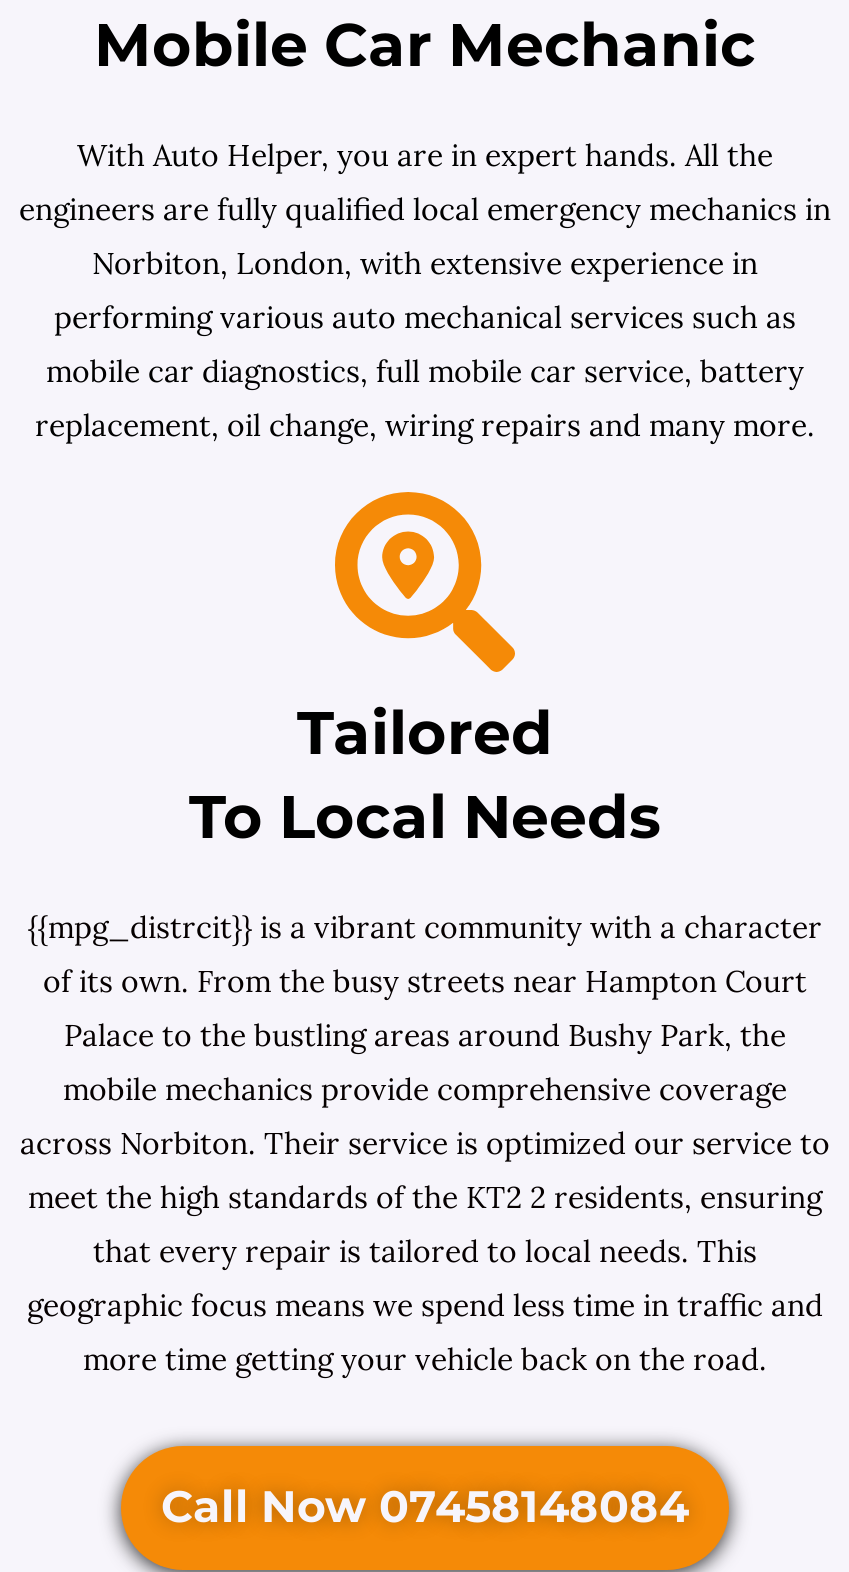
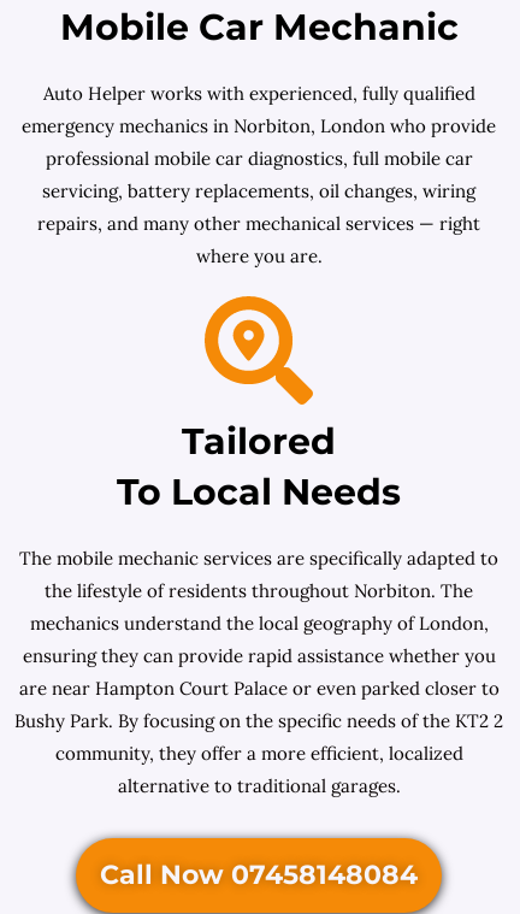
- With Auto Helper, you are in expert hands. All the
- engineers are fully qualified local emergency mechanics in
- Norbiton, London, with extensive experience in
- performing various auto mechanical services such as
- mobile car diagnostics, full mobile car service, battery
- replacement, oil change, wiring repairs and many more.
+ Auto Helper works with experienced, fully qualified
+ emergency mechanics in Norbiton, London who provide
+ professional mobile car diagnostics, full mobile car
+ servicing, battery replacements, oil changes, wiring
+ repairs, and many other mechanical services — right
+ where you are.

- {{mpg_distrcit}} is a vibrant community with a character
- of its own. From the busy streets near Hampton Court
- Palace to the bustling areas around Bushy Park, the
- mobile mechanics provide comprehensive coverage
- across Norbiton. Their service is optimized our service to
- meet the high standards of the KT2 2 residents, ensuring
- that every repair is tailored to local needs. This
- geographic focus means we spend less time in traffic and
- more time getting your vehicle back on the road.
+ The mobile mechanic services are specifically adapted to
+ the lifestyle of residents throughout Norbiton. The
+ mechanics understand the local geography of London,
+ ensuring they can provide rapid assistance whether you
+ are near Hampton Court Palace or even parked closer to
+ Bushy Park. By focusing on the specific needs of the KT2 2
+ community, they offer a more efficient, localized
+ alternative to traditional garages.
